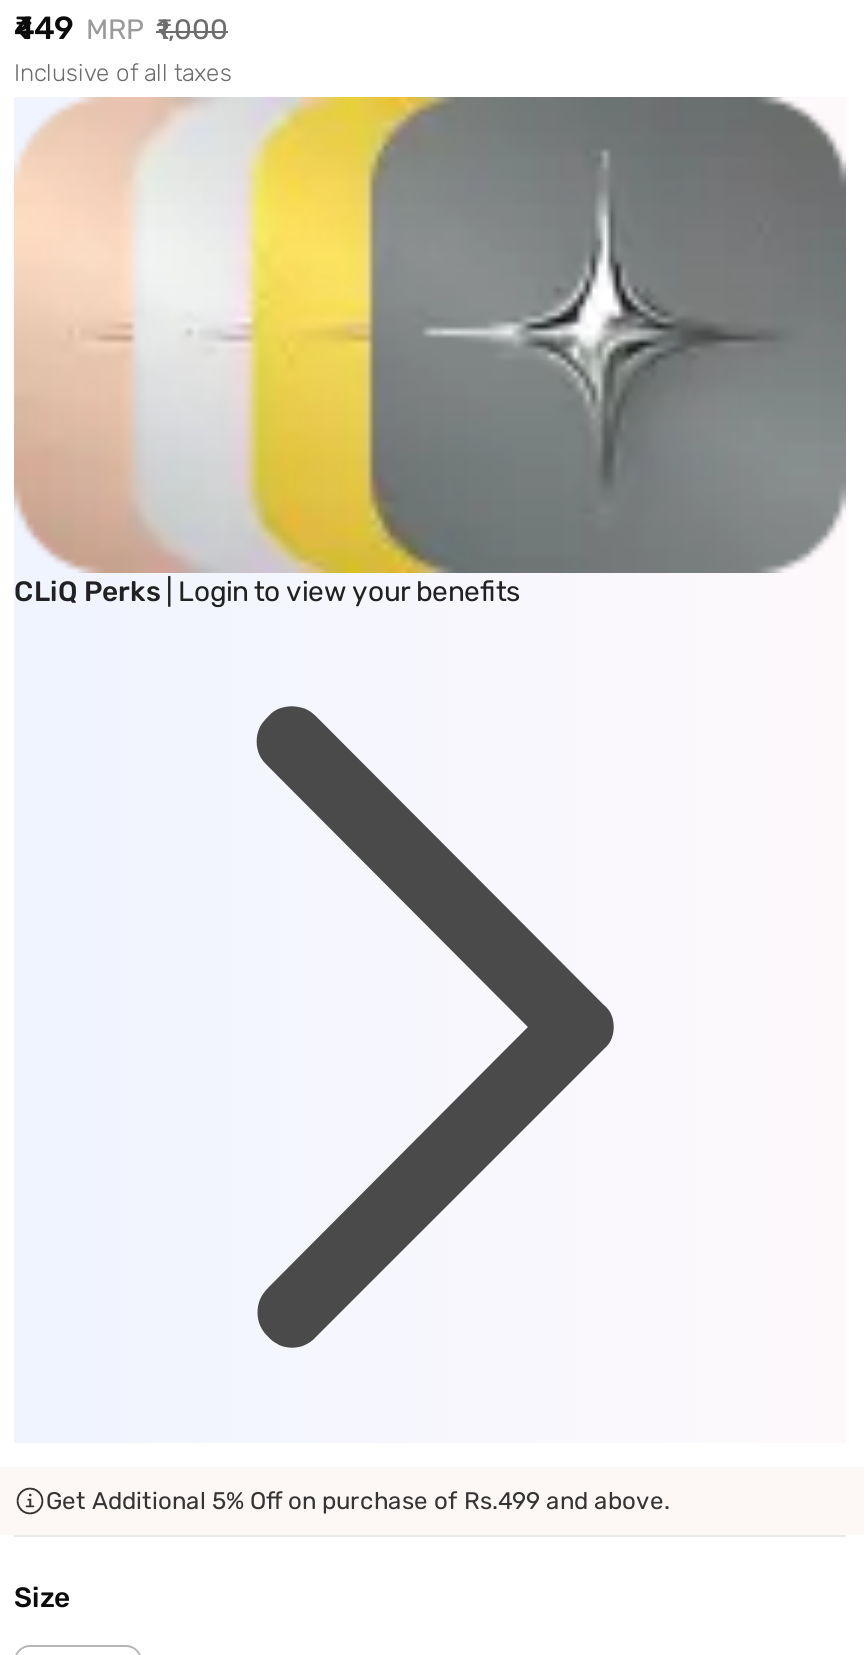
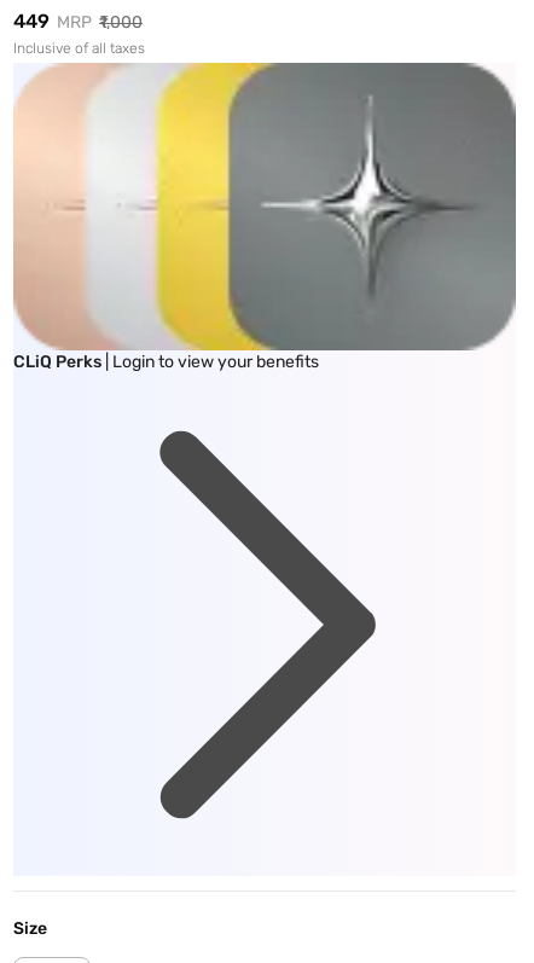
- Get Additional 5% Off on purchase of Rs.499 and above.
